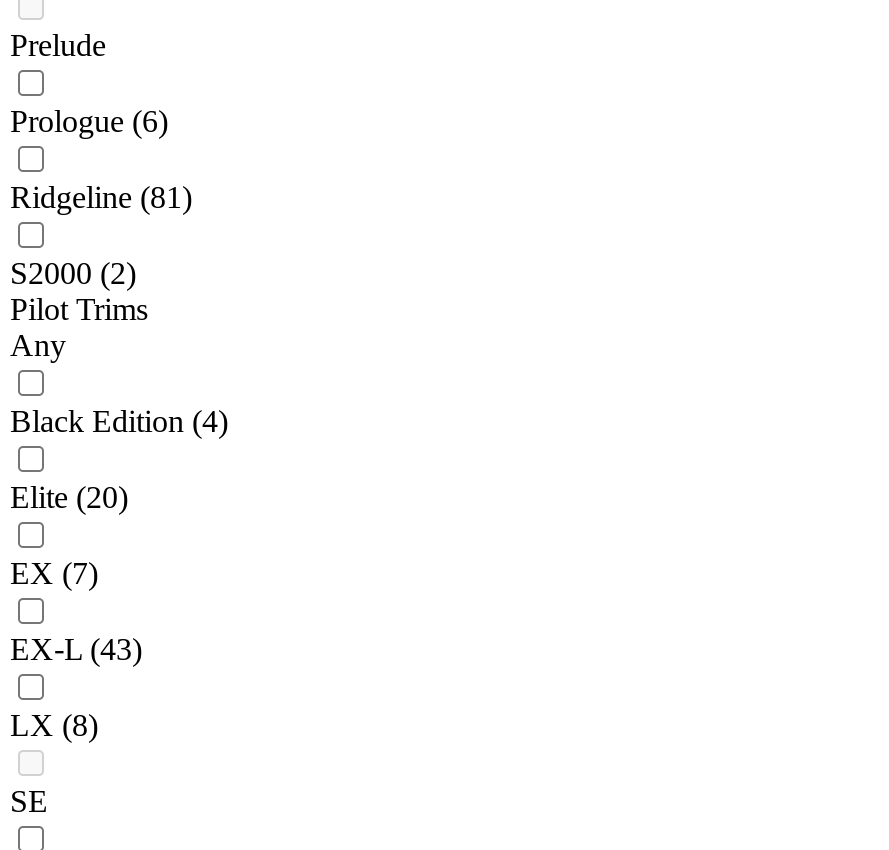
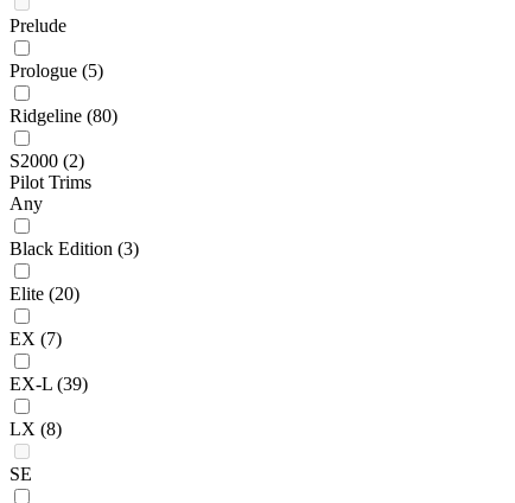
- Prologue (6)
+ Prologue (5)

- Ridgeline (81)
+ Ridgeline (80)

- Black Edition (4)
+ Black Edition (3)

- EX-L (43)
+ EX-L (39)
